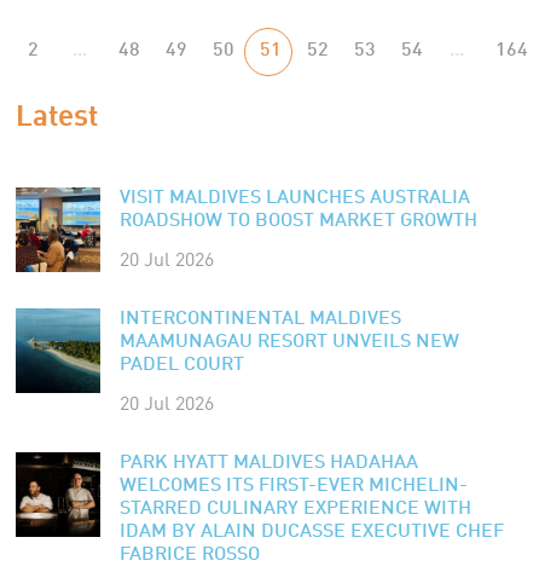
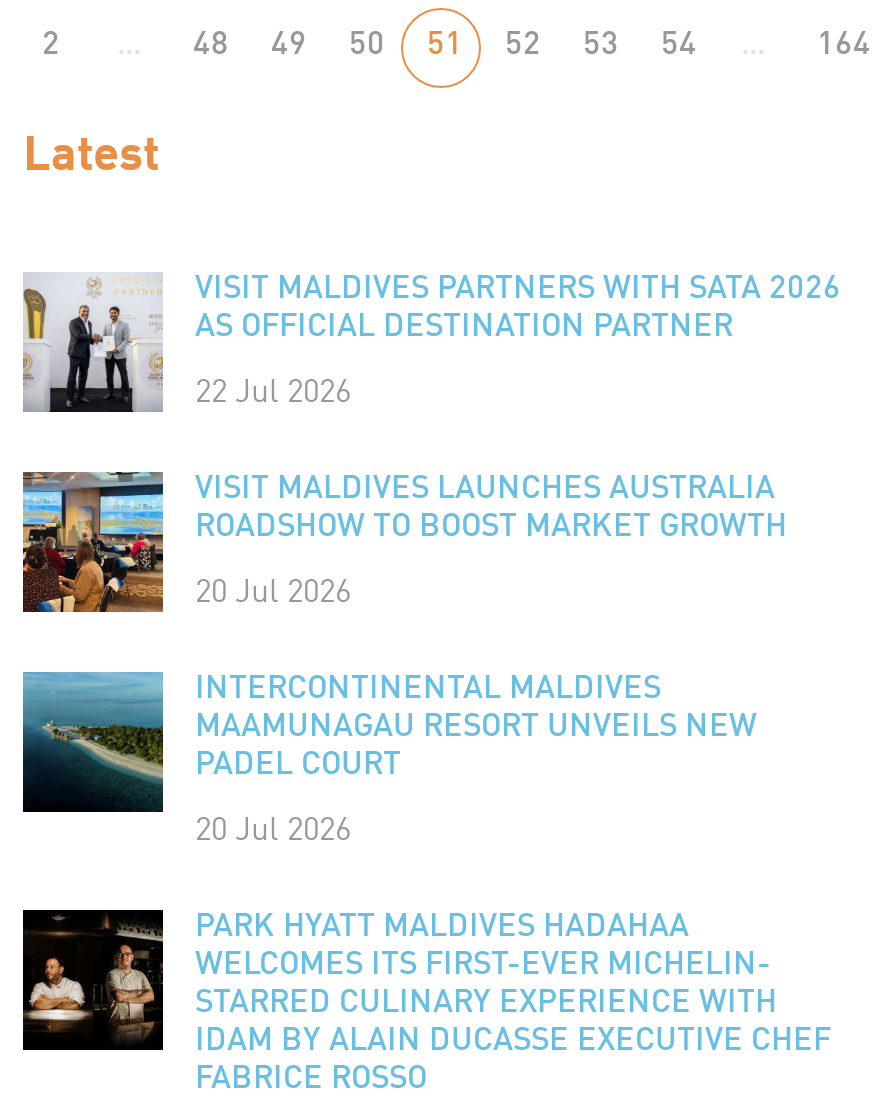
+ [image]
+ VISIT MALDIVES PARTNERS WITH SATA 2026
+ AS OFFICIAL DESTINATION PARTNER
+ 22 Jul 2026
